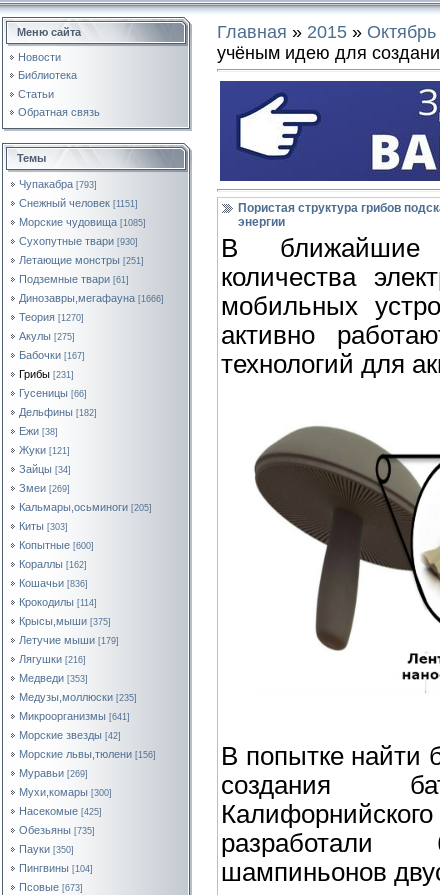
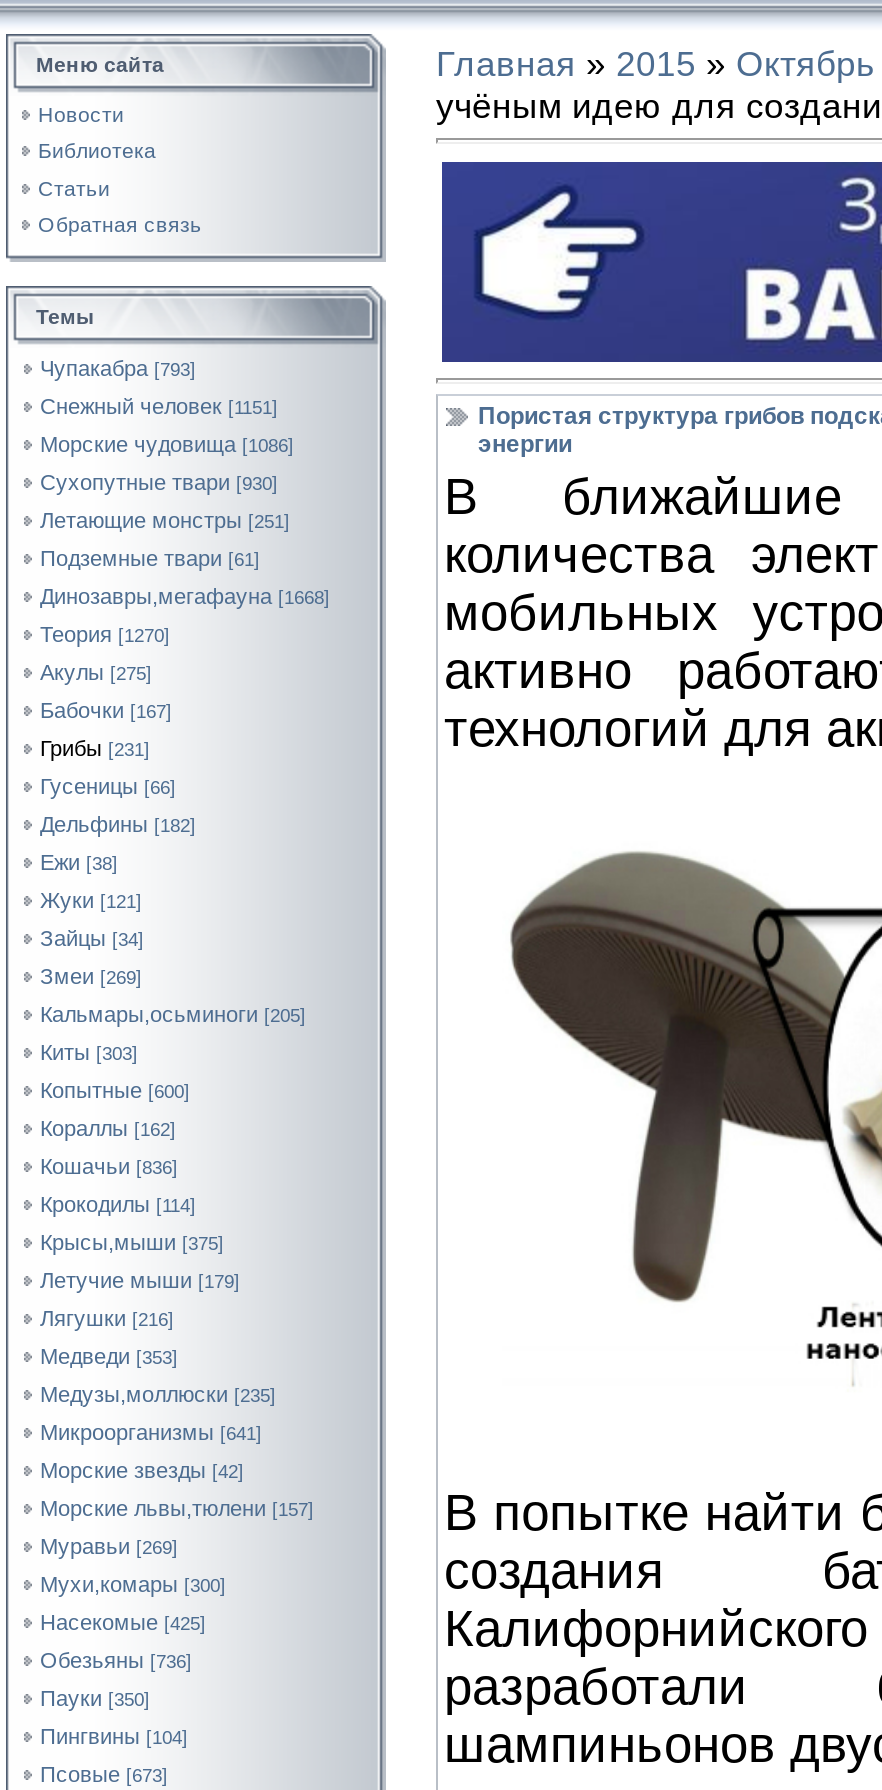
- Морские чудовища [1085]
+ Морские чудовища [1086]

- Динозавры,мегафауна [1666]
+ Динозавры,мегафауна [1668]

- Морские львы,тюлени [156]
+ Морские львы,тюлени [157]

- Обезьяны [735]
+ Обезьяны [736]
